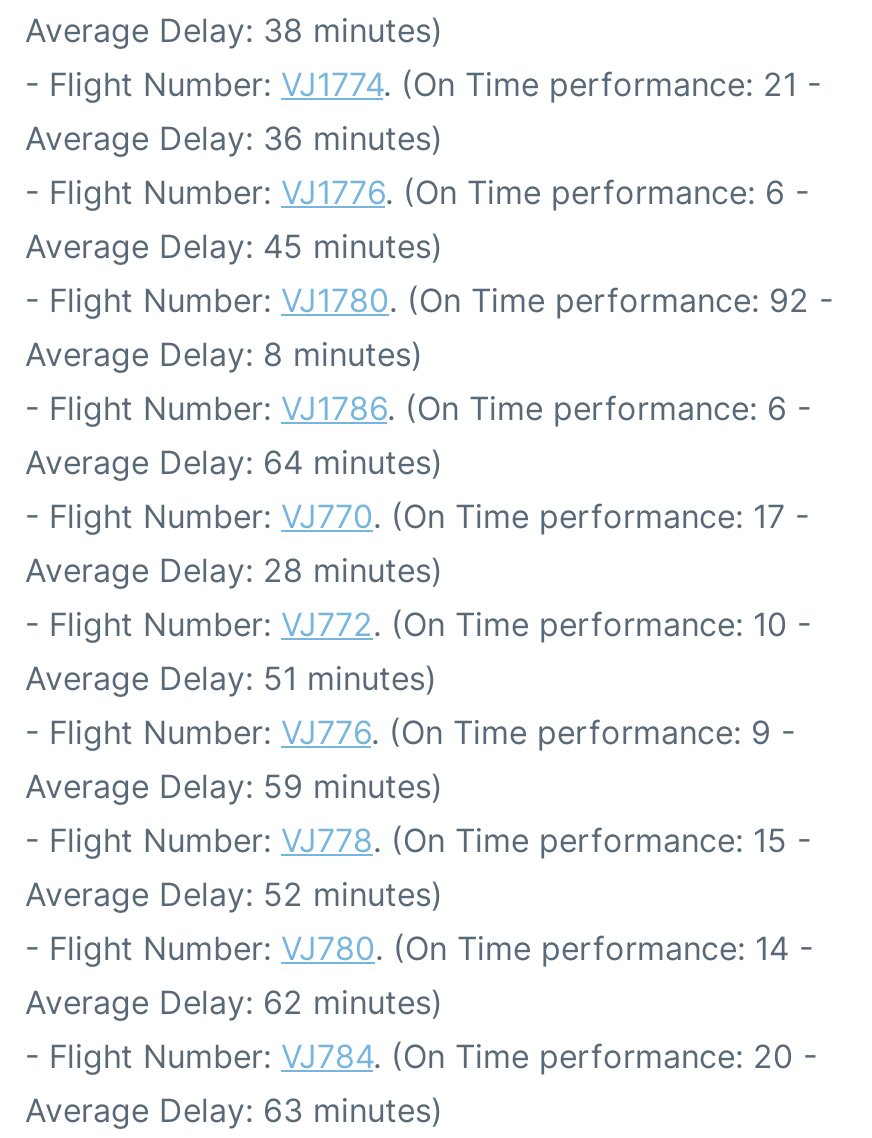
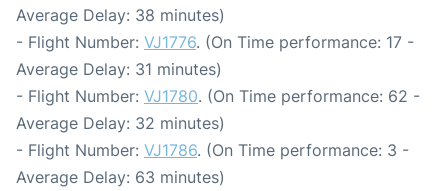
- - Flight Number: VJ1774. (On Time performance: 21 -
- Average Delay: 36 minutes)
- - Flight Number: VJ1776. (On Time performance: 6 -
- Average Delay: 45 minutes)
- - Flight Number: VJ1780. (On Time performance: 92 -
- Average Delay: 8 minutes)
- - Flight Number: VJ1786. (On Time performance: 6 -
- Average Delay: 64 minutes)
- - Flight Number: VJ770. (On Time performance: 17 -
- Average Delay: 28 minutes)
- - Flight Number: VJ772. (On Time performance: 10 -
- Average Delay: 51 minutes)
- - Flight Number: VJ776. (On Time performance: 9 -
- Average Delay: 59 minutes)
- - Flight Number: VJ778. (On Time performance: 15 -
- Average Delay: 52 minutes)
- - Flight Number: VJ780. (On Time performance: 14 -
- Average Delay: 62 minutes)
- - Flight Number: VJ784. (On Time performance: 20 -
+ - Flight Number: VJ1776. (On Time performance: 17 -
+ Average Delay: 31 minutes)
+ - Flight Number: VJ1780. (On Time performance: 62 -
+ Average Delay: 32 minutes)
+ - Flight Number: VJ1786. (On Time performance: 3 -
